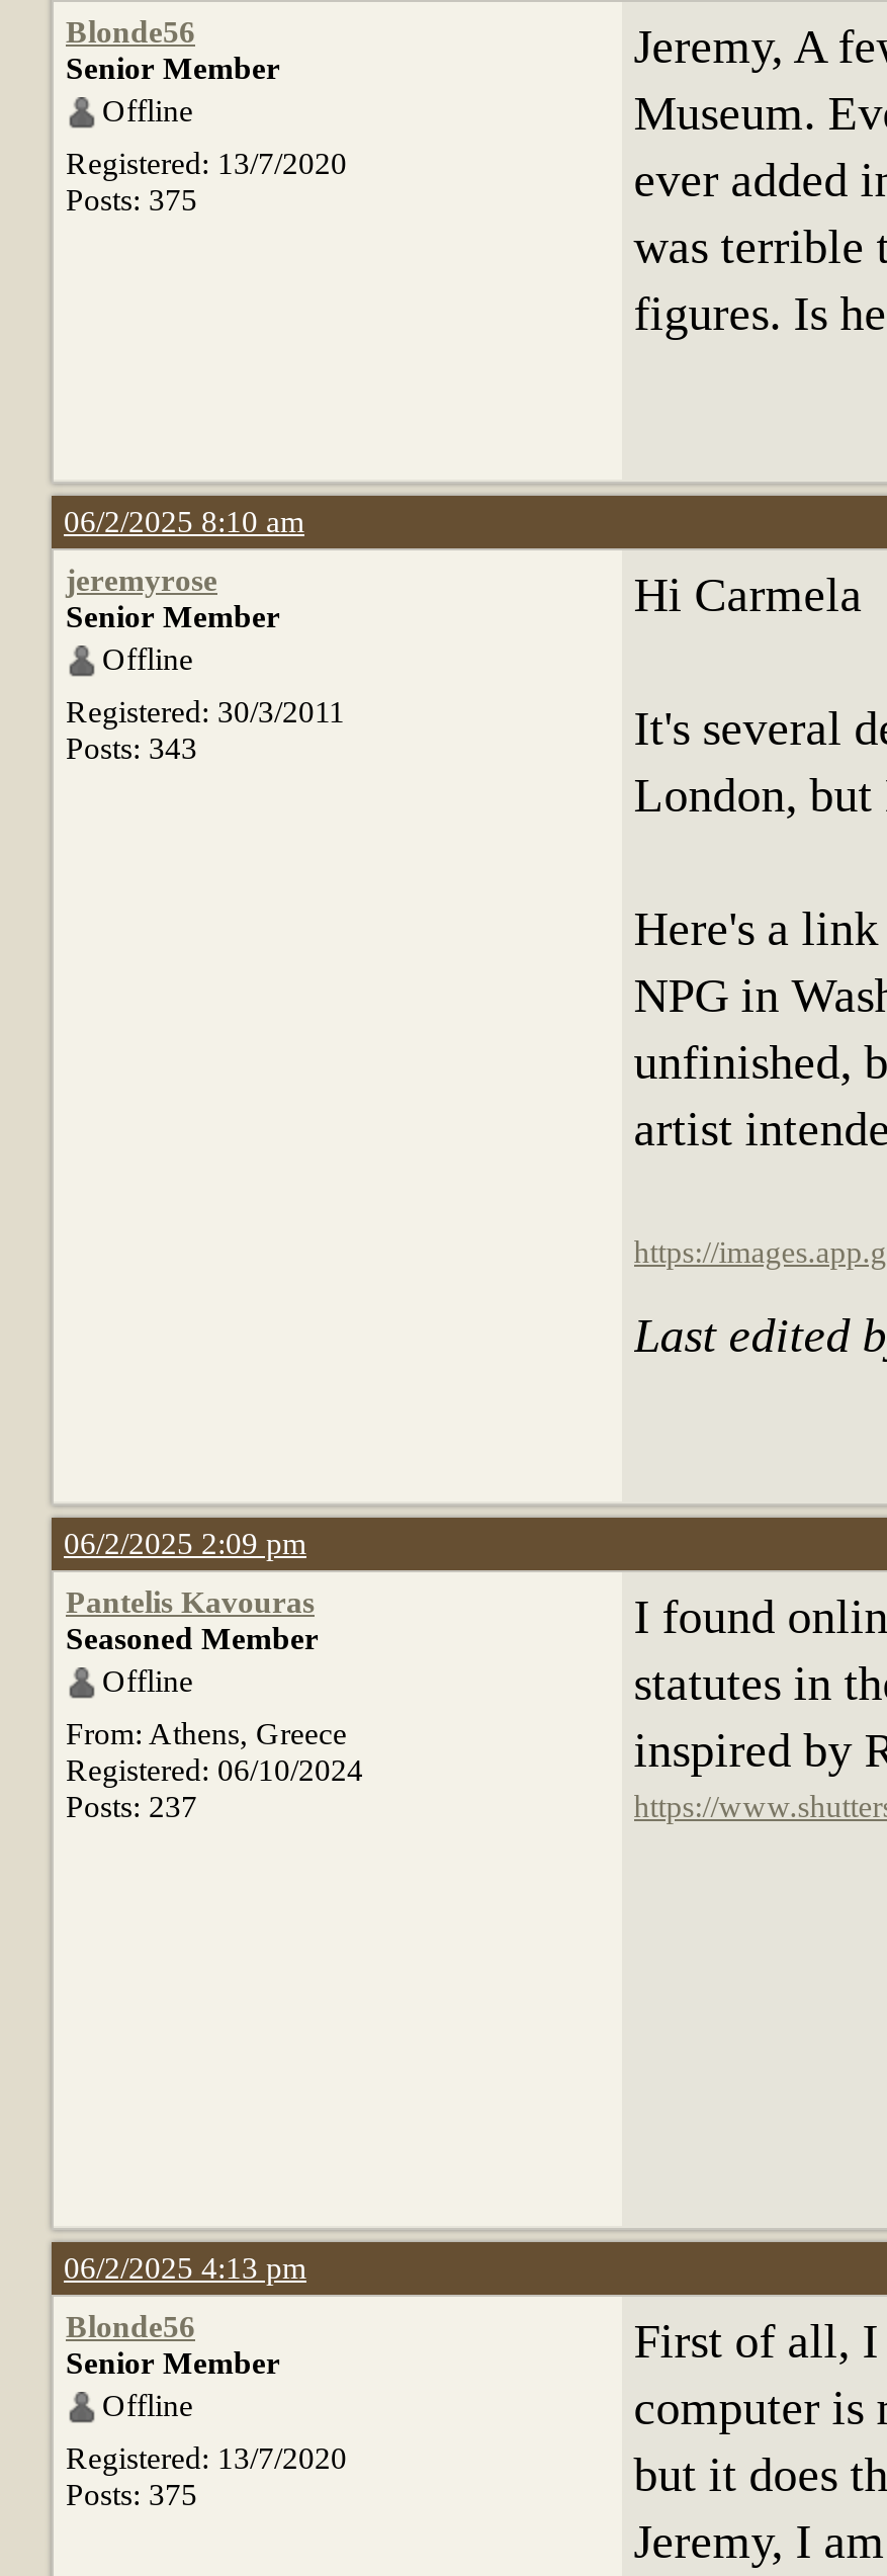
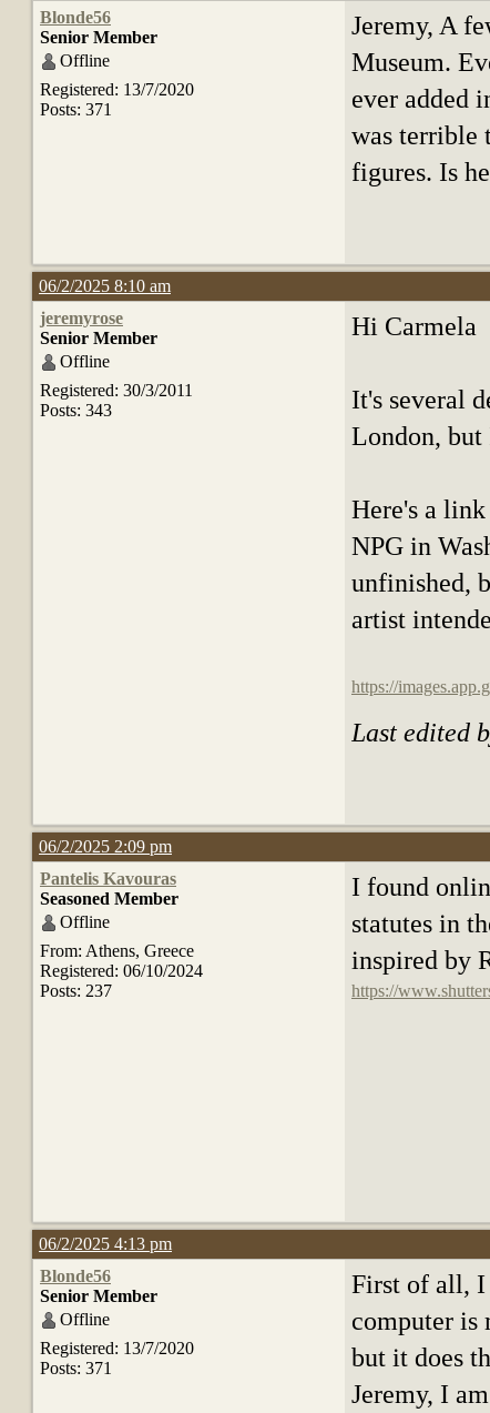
- Posts: 375
+ Posts: 371

- Posts: 375
+ Posts: 371
